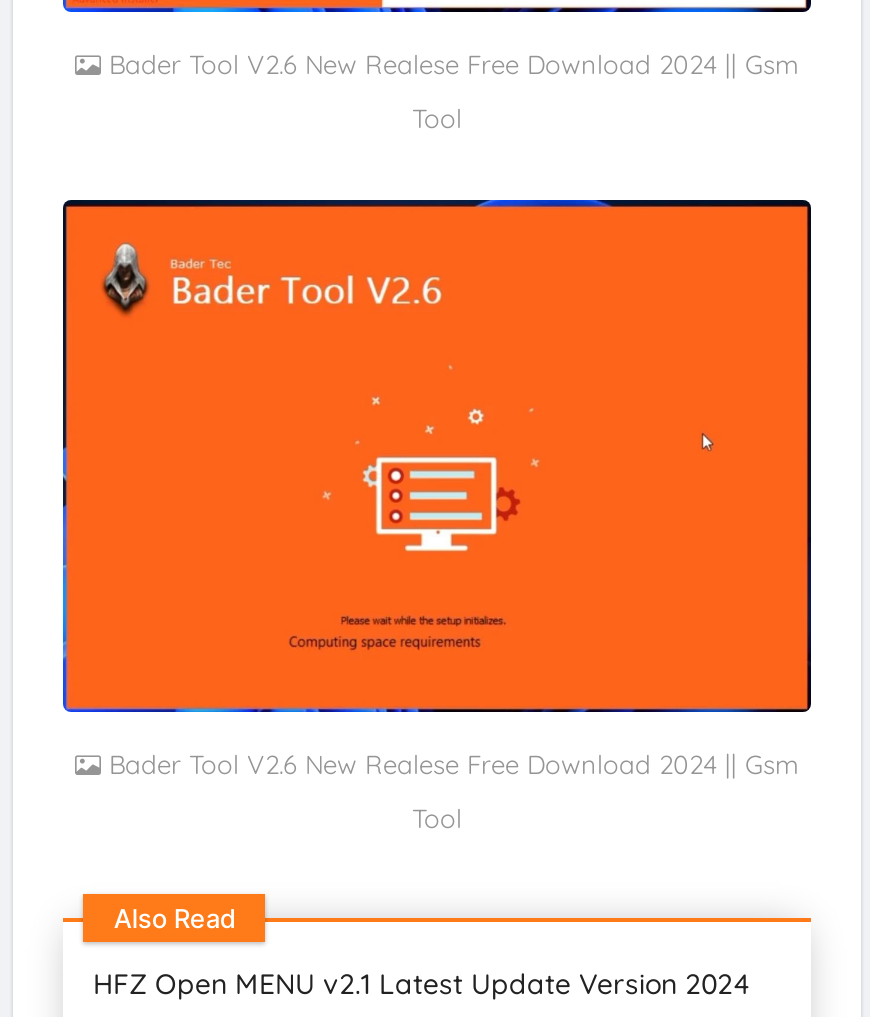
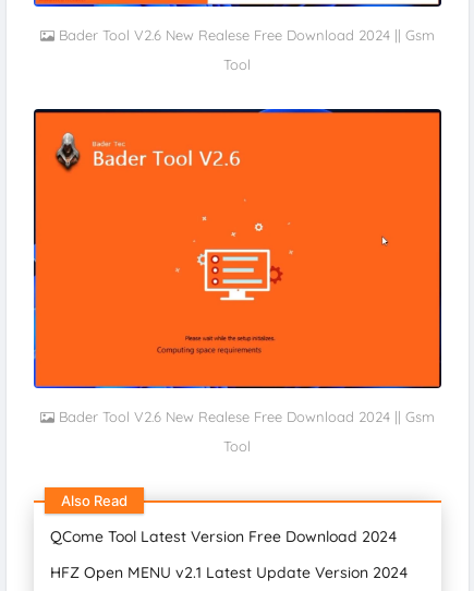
+ QCome Tool Latest Version Free Download 2024
